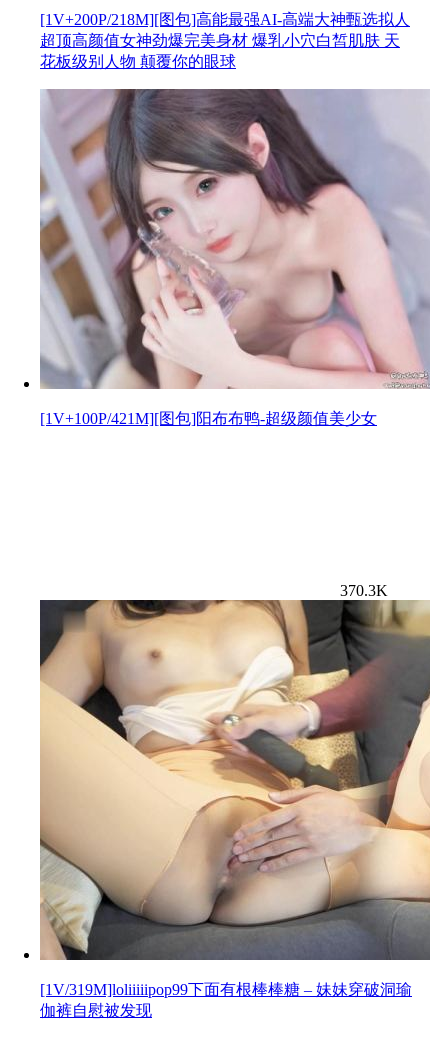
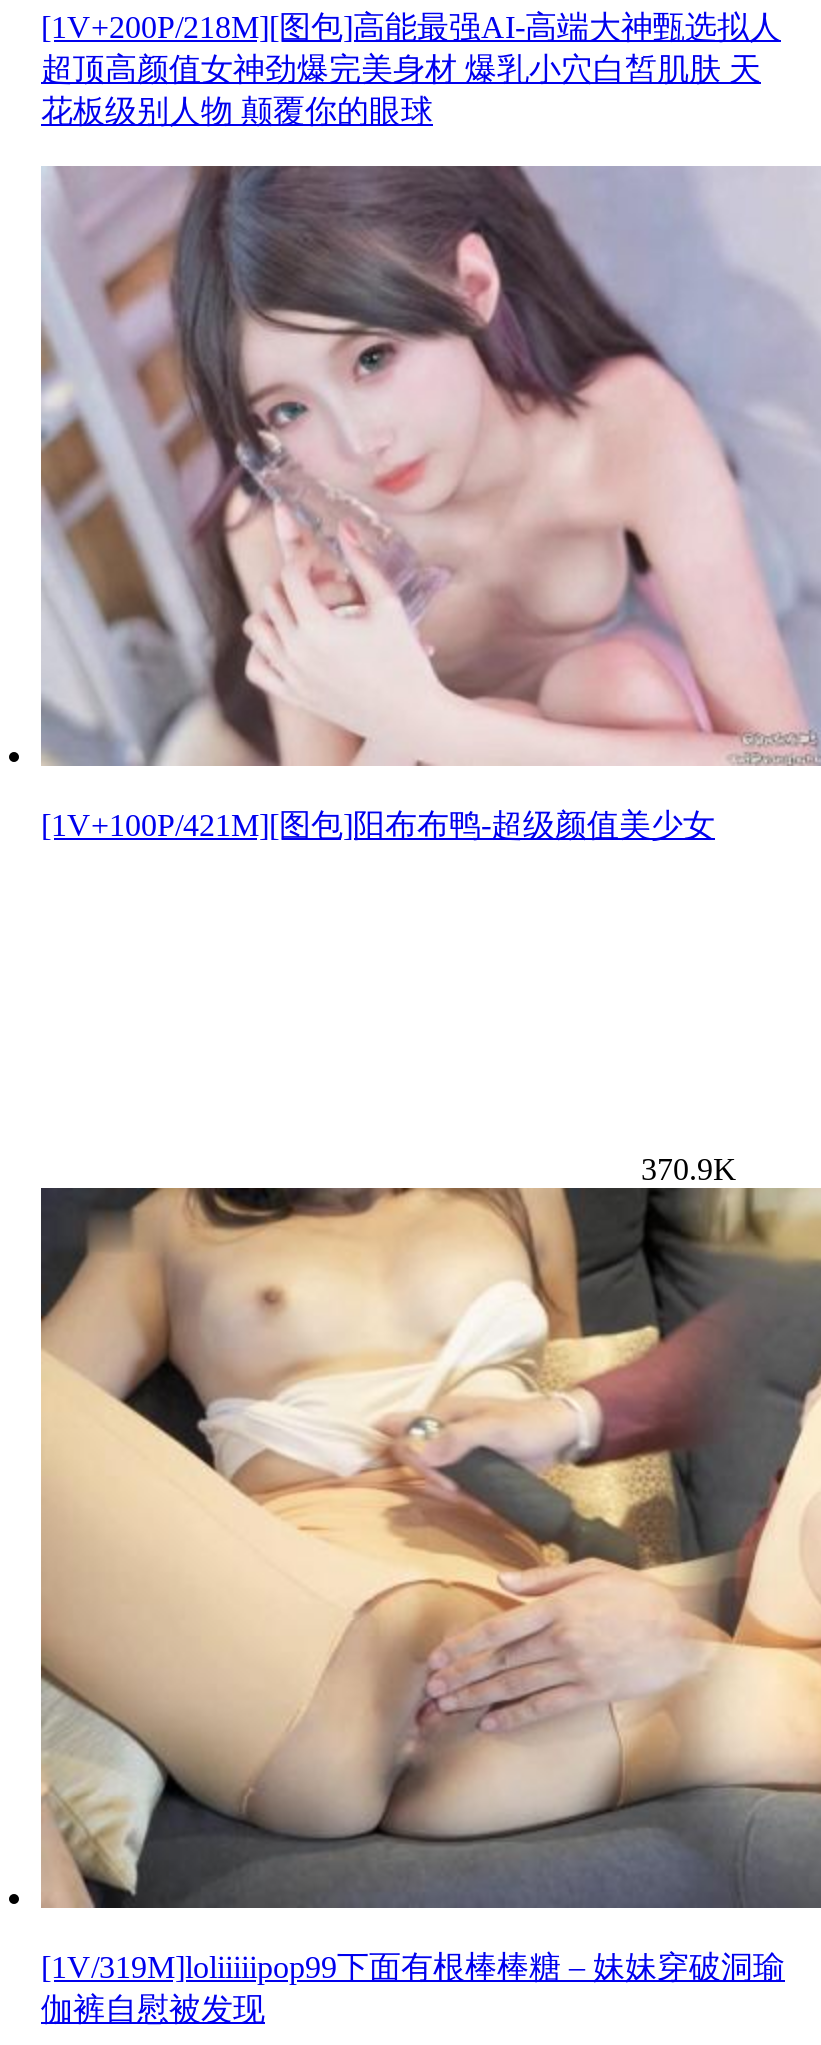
- 370.3K
+ 370.9K
